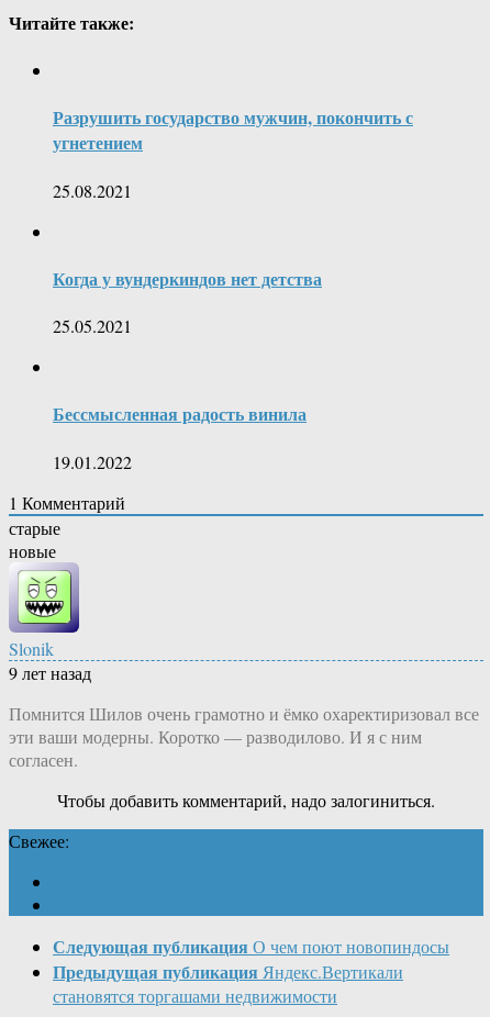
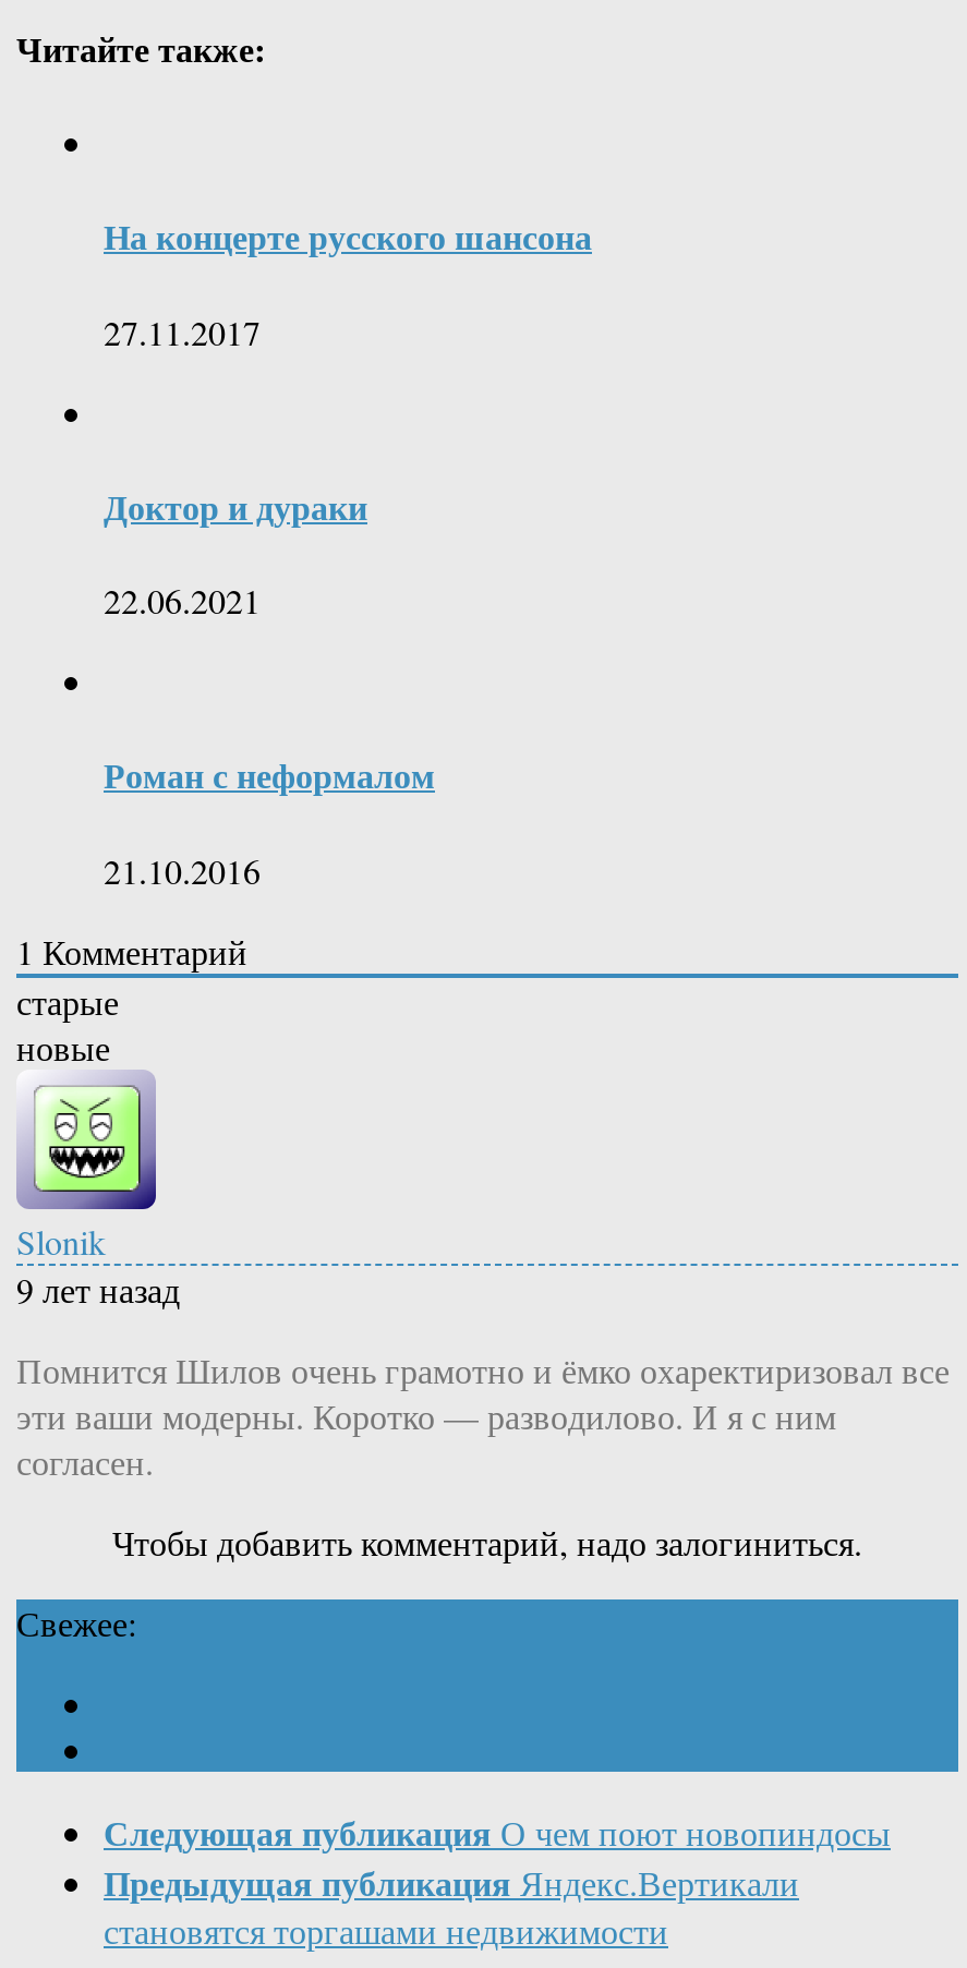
- Разрушить государство мужчин, покончить с
- угнетением
+ На концерте русского шансона

- 25.08.2021
+ 27.11.2017

- Когда у вундеркиндов нет детства
+ Доктор и дураки

- 25.05.2021
+ 22.06.2021

- Бессмысленная радость винила
+ Роман с неформалом

- 19.01.2022
+ 21.10.2016
